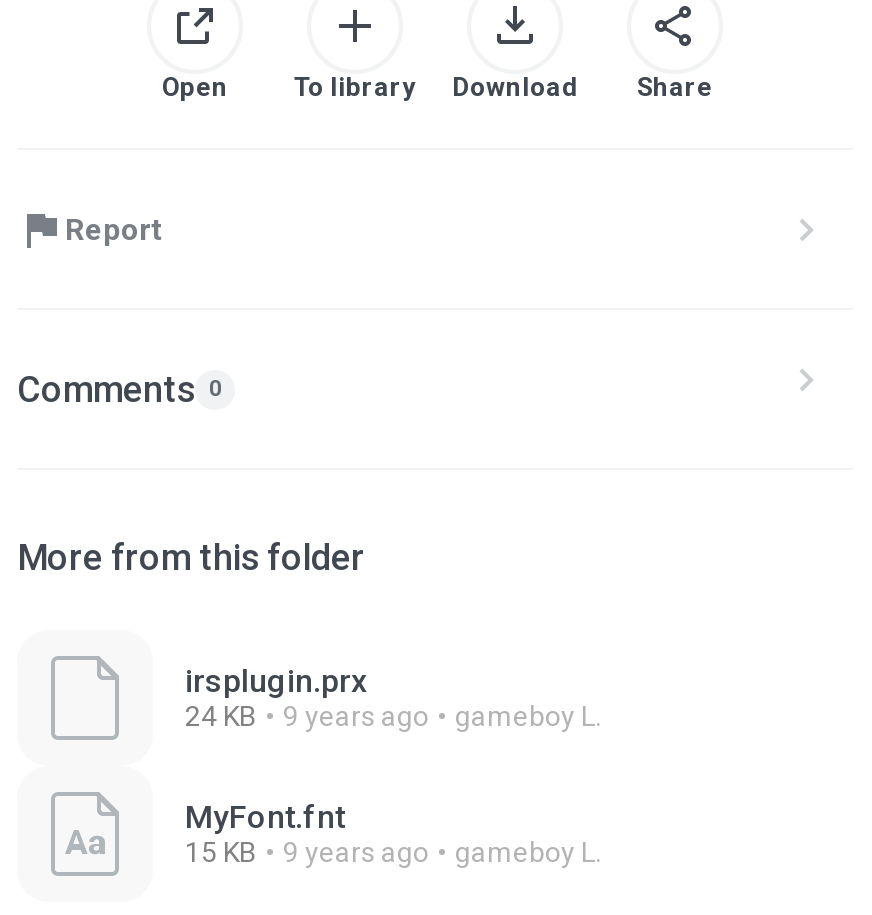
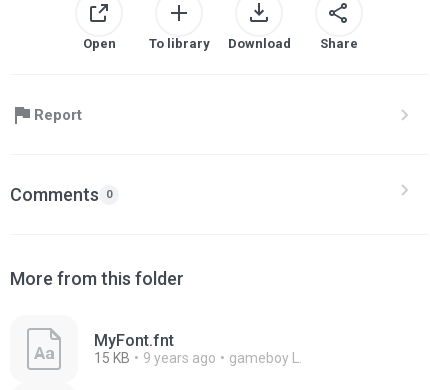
- irsplugin.prx
- 24 KB
- 9 years ago
- gameboy L.
